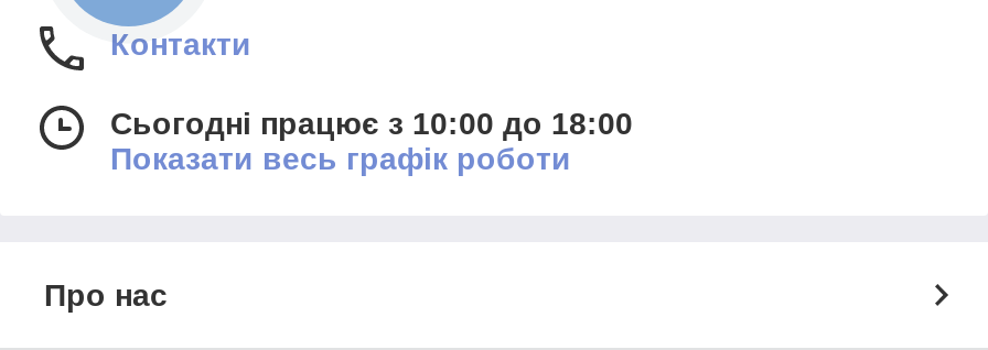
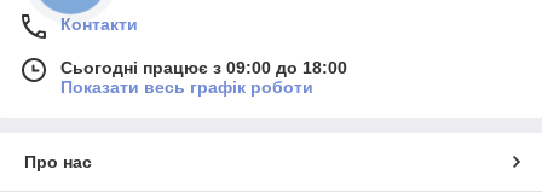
- Сьогодні працює з 10:00 до 18:00
+ Сьогодні працює з 09:00 до 18:00
